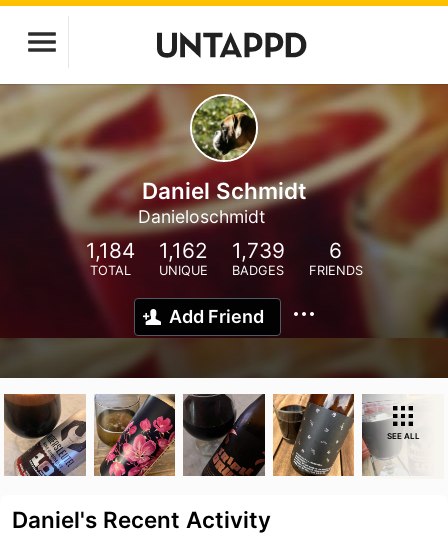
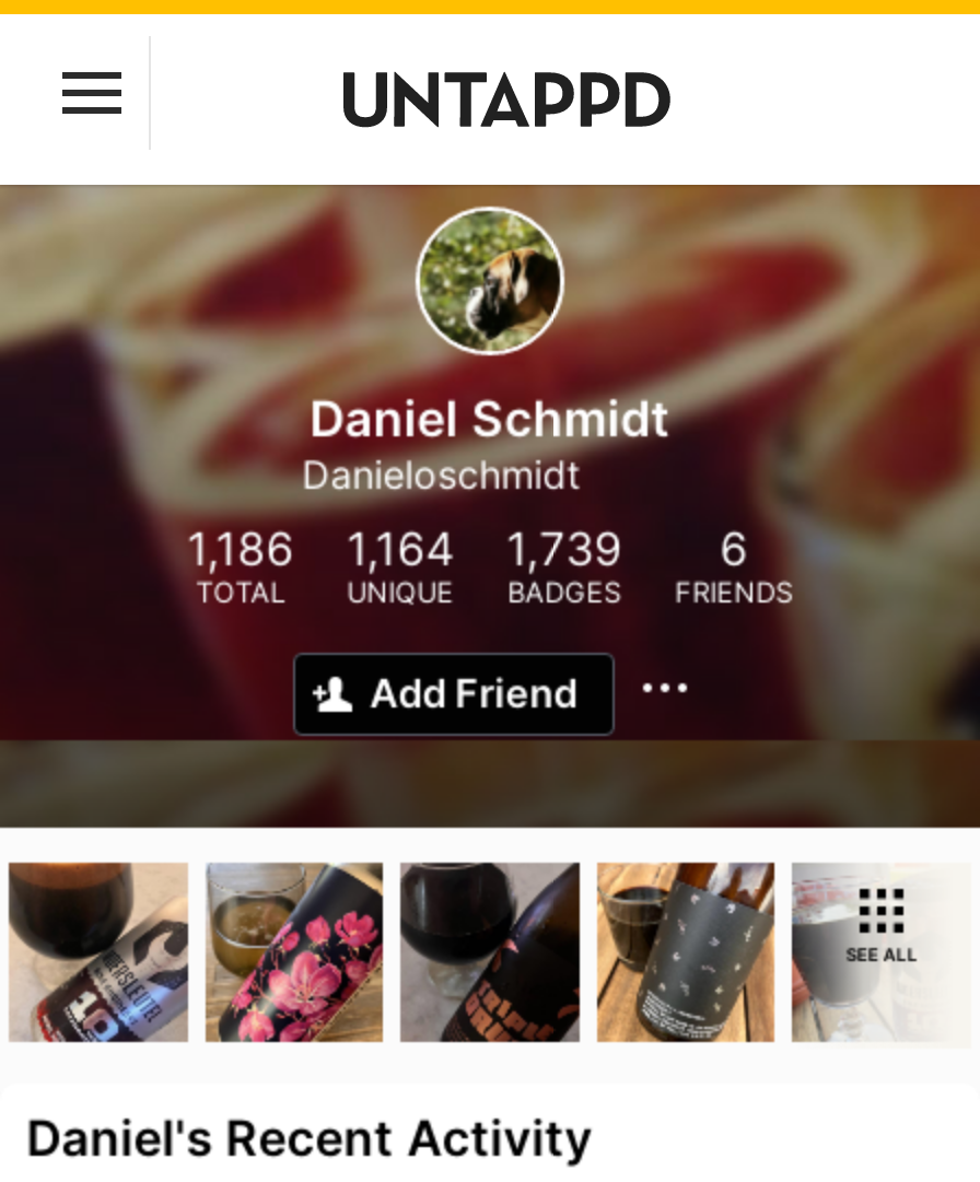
- 1,184
+ 1,186

- 1,162
+ 1,164
